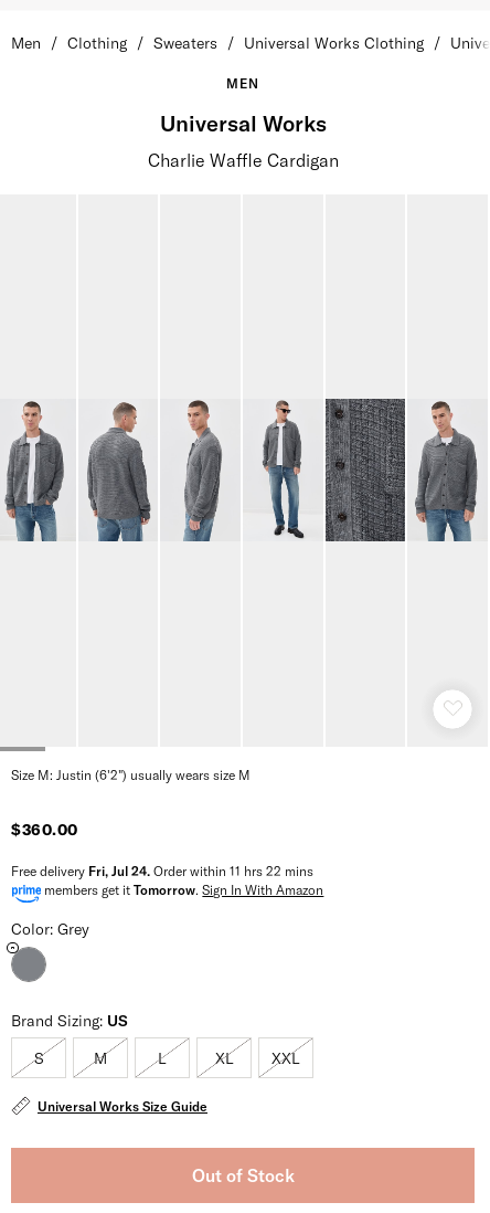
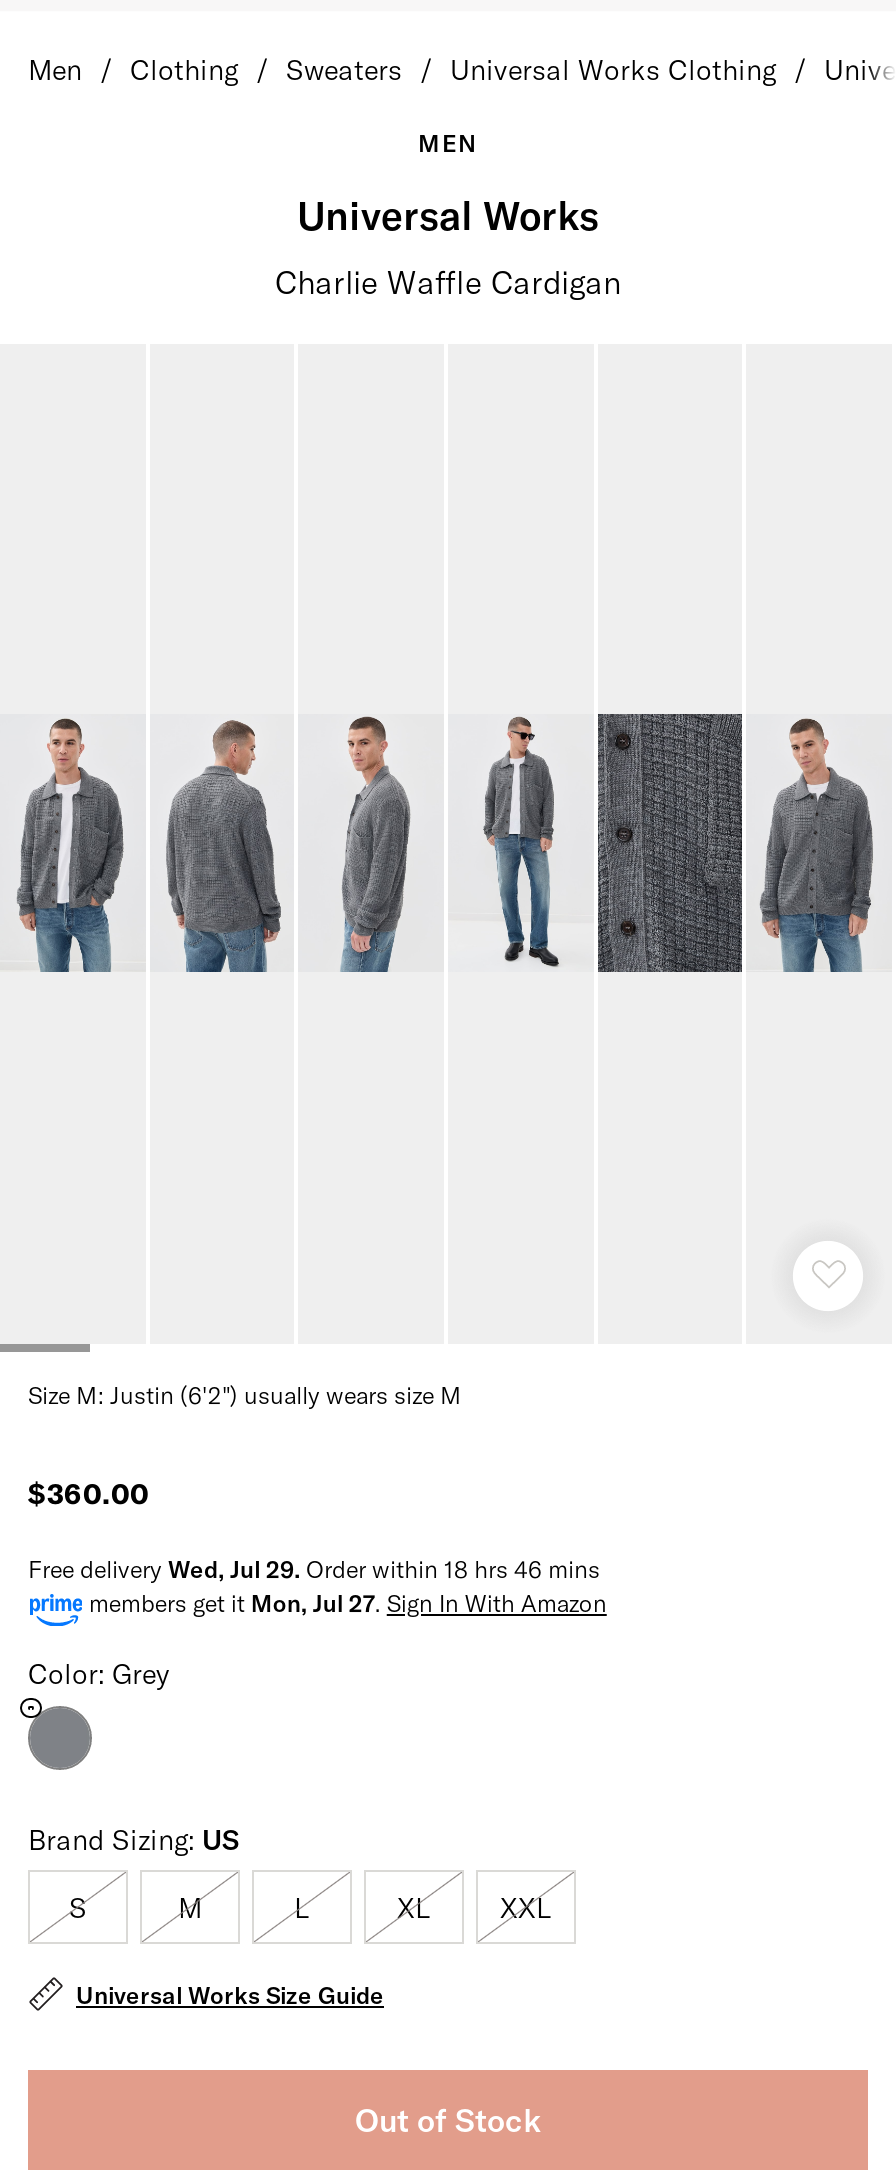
- Free delivery Fri, Jul 24. Order within 11 hrs 22 mins
- members get it Tomorrow. Sign In With Amazon
+ Free delivery Wed, Jul 29. Order within 18 hrs 46 mins
+ members get it Mon, Jul 27. Sign In With Amazon
